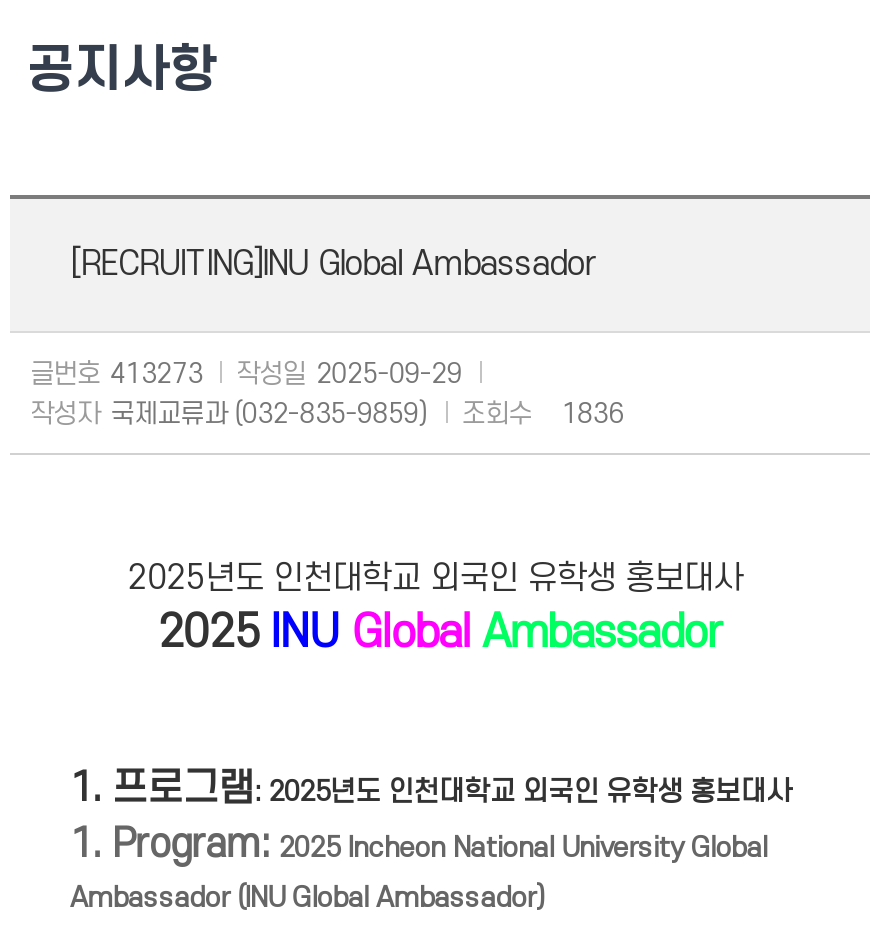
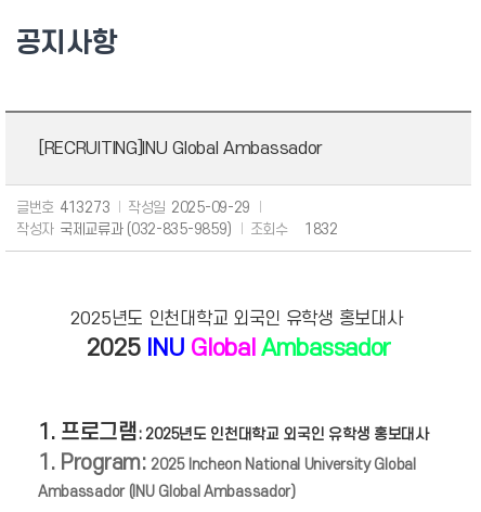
- 작성자 국제교류과 (032-835-9859) 조회수 1836
+ 작성자 국제교류과 (032-835-9859) 조회수 1832
